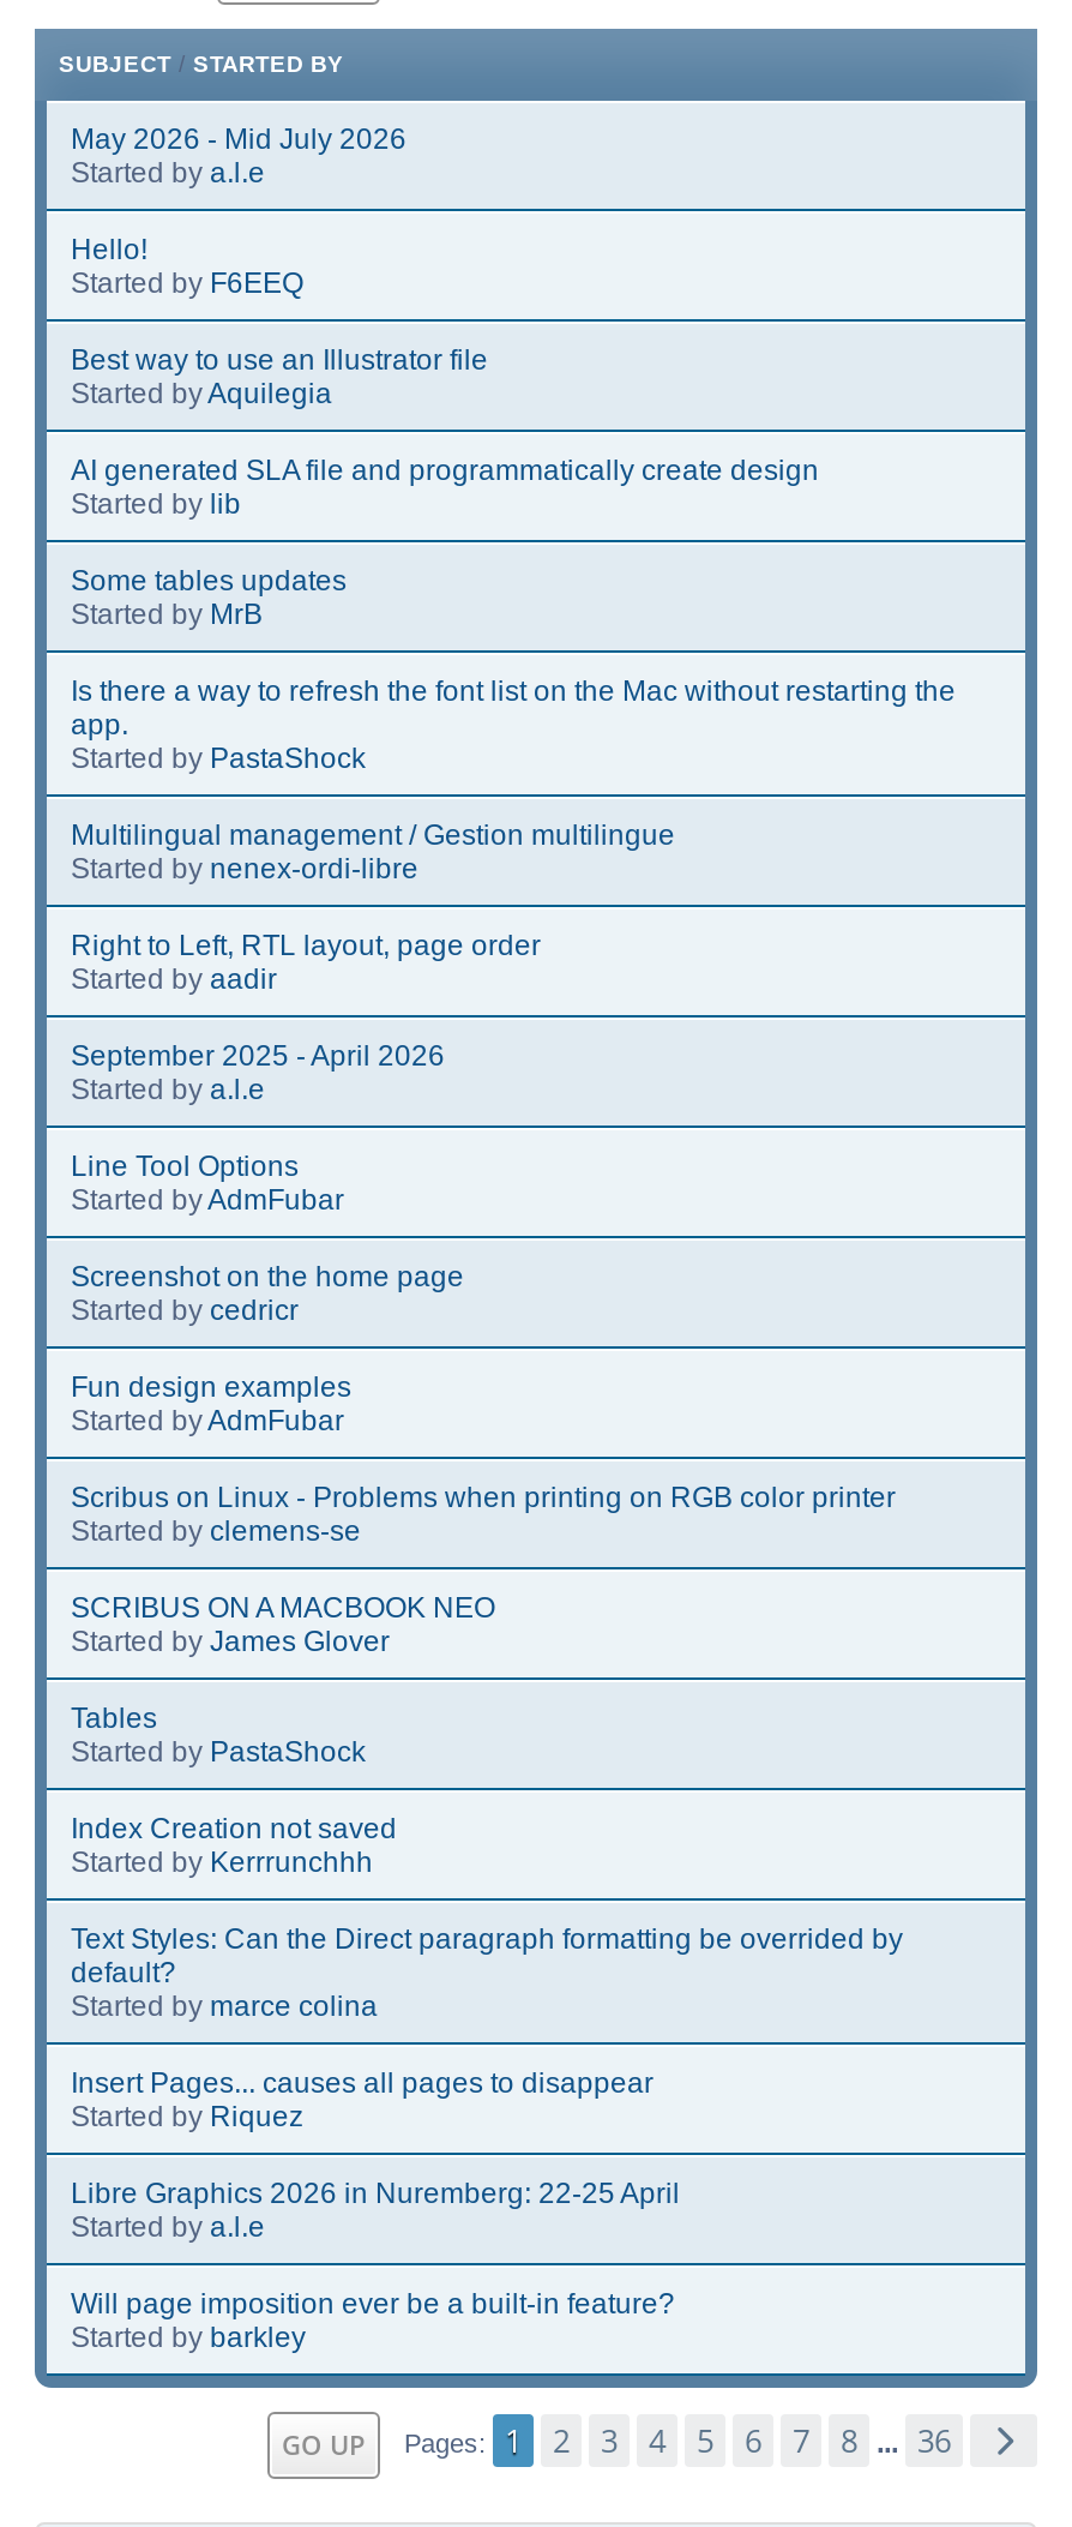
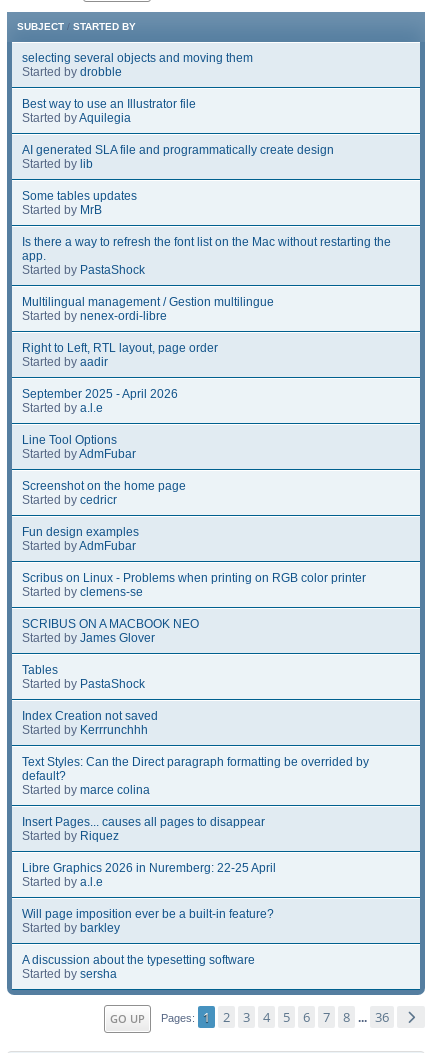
- May 2026 - Mid July 2026
- Started by a.l.e
- Hello!
- Started by F6EEQ
+ selecting several objects and moving them
+ Started by drobble

moved up: Best way to use an Illustrator file | Started byAquilegia | AI generated SLA file and programmatically create design | ... | Will page imposition ever be a built-in feature? | Started by barkley

+ A discussion about the typesetting software
+ Started by sersha
